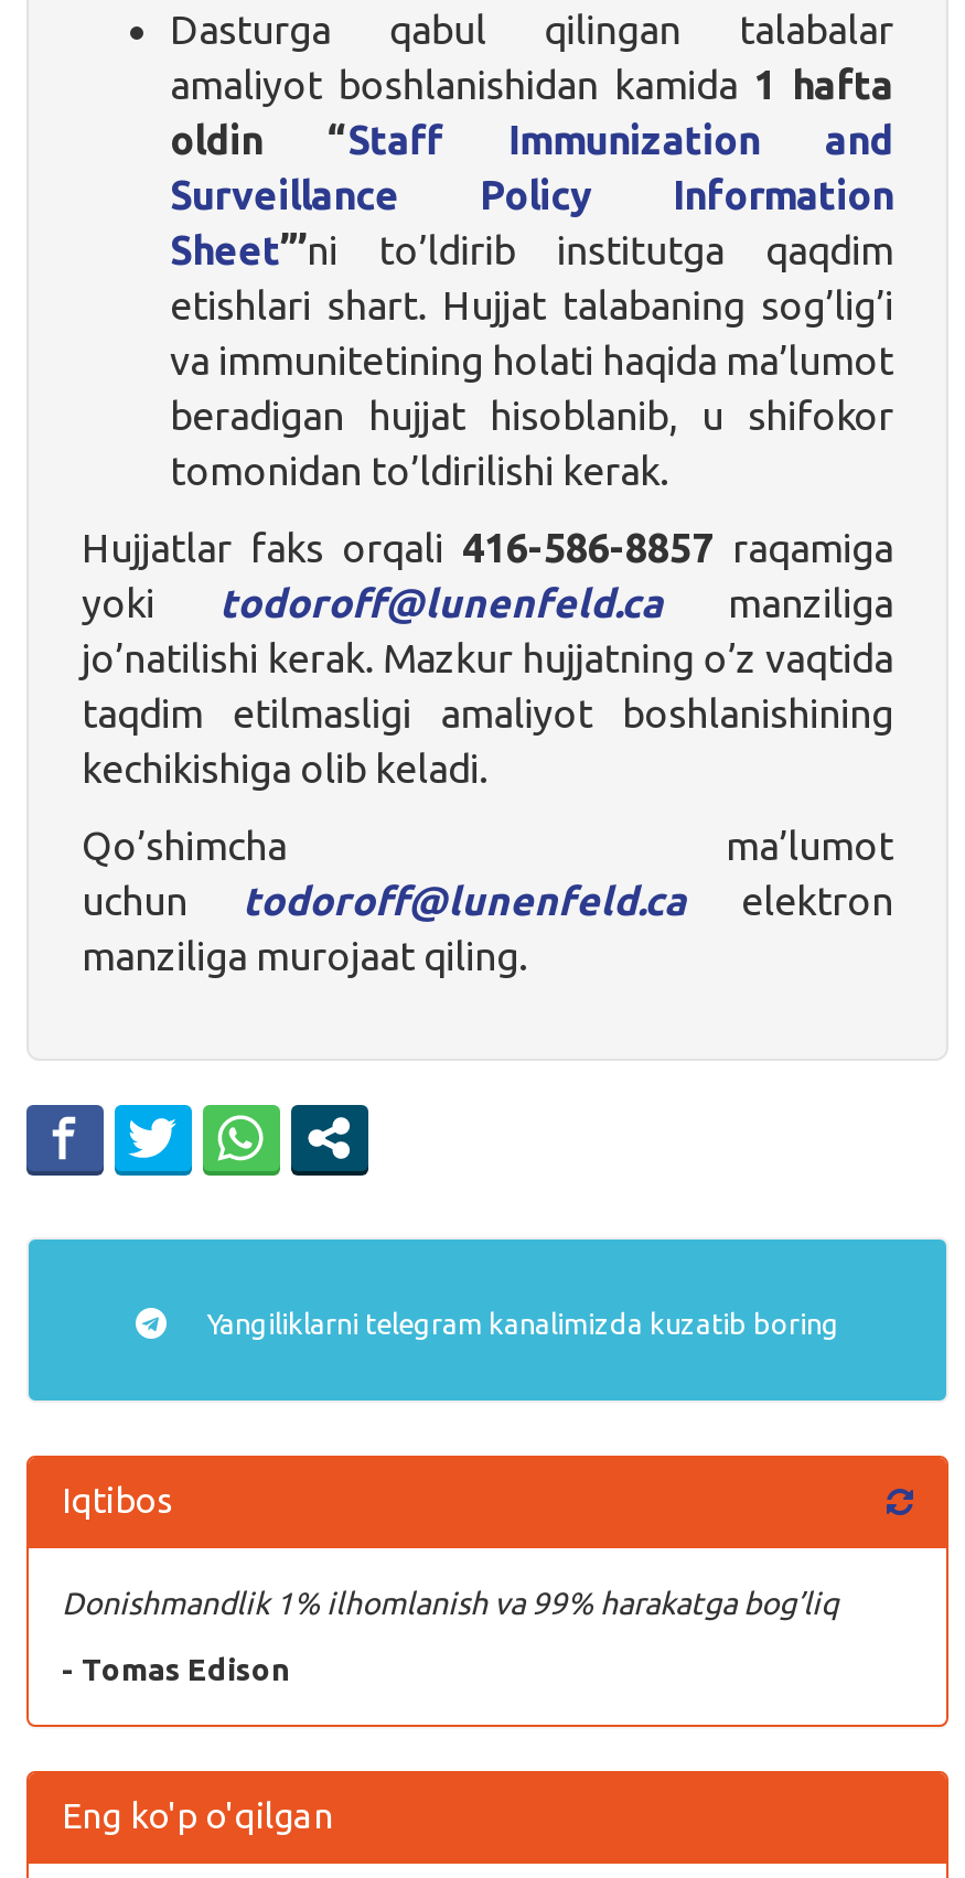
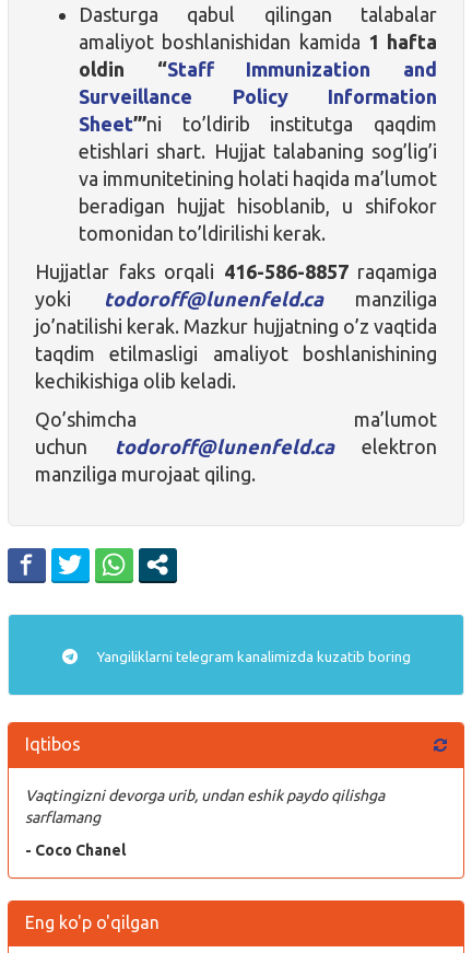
- Donishmandlik 1% ilhomlanish va 99% harakatga bog’liq
+ Vaqtingizni devorga urib, undan eshik paydo qilishga
+ sarflamang

- - Tomas Edison
+ - Coco Chanel
